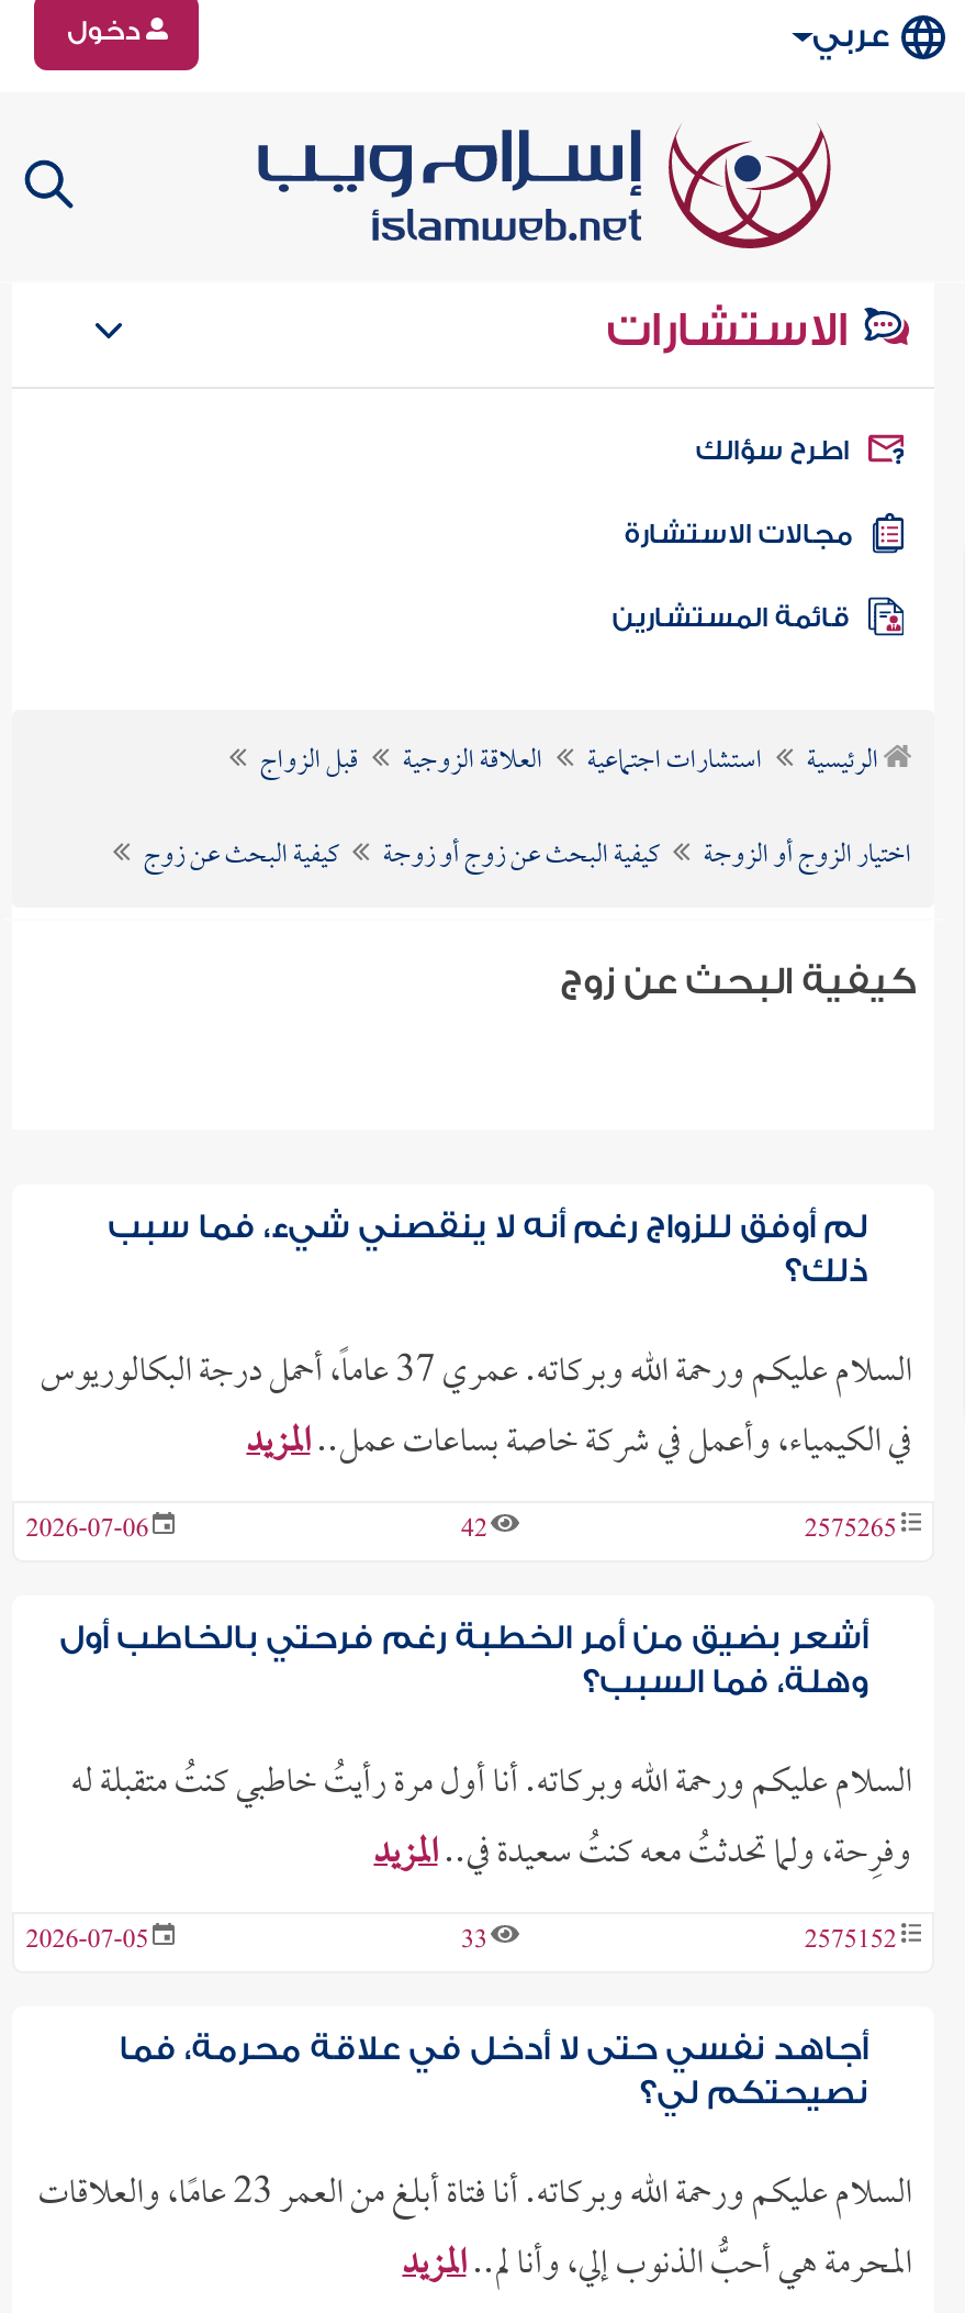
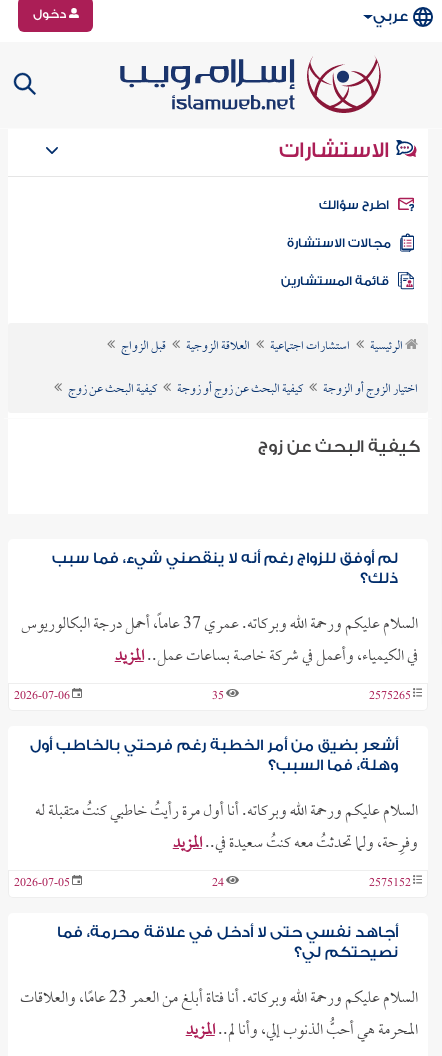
- 42
+ 35

- 33
+ 24
